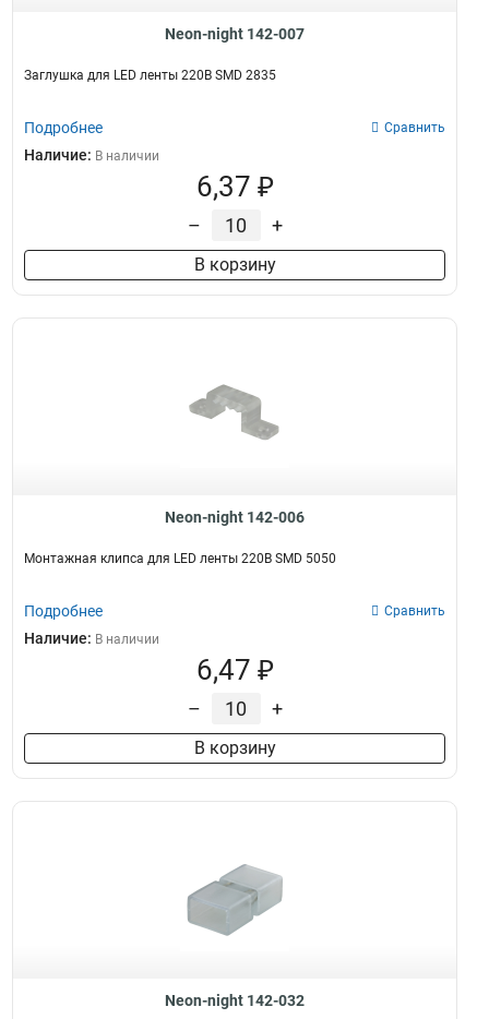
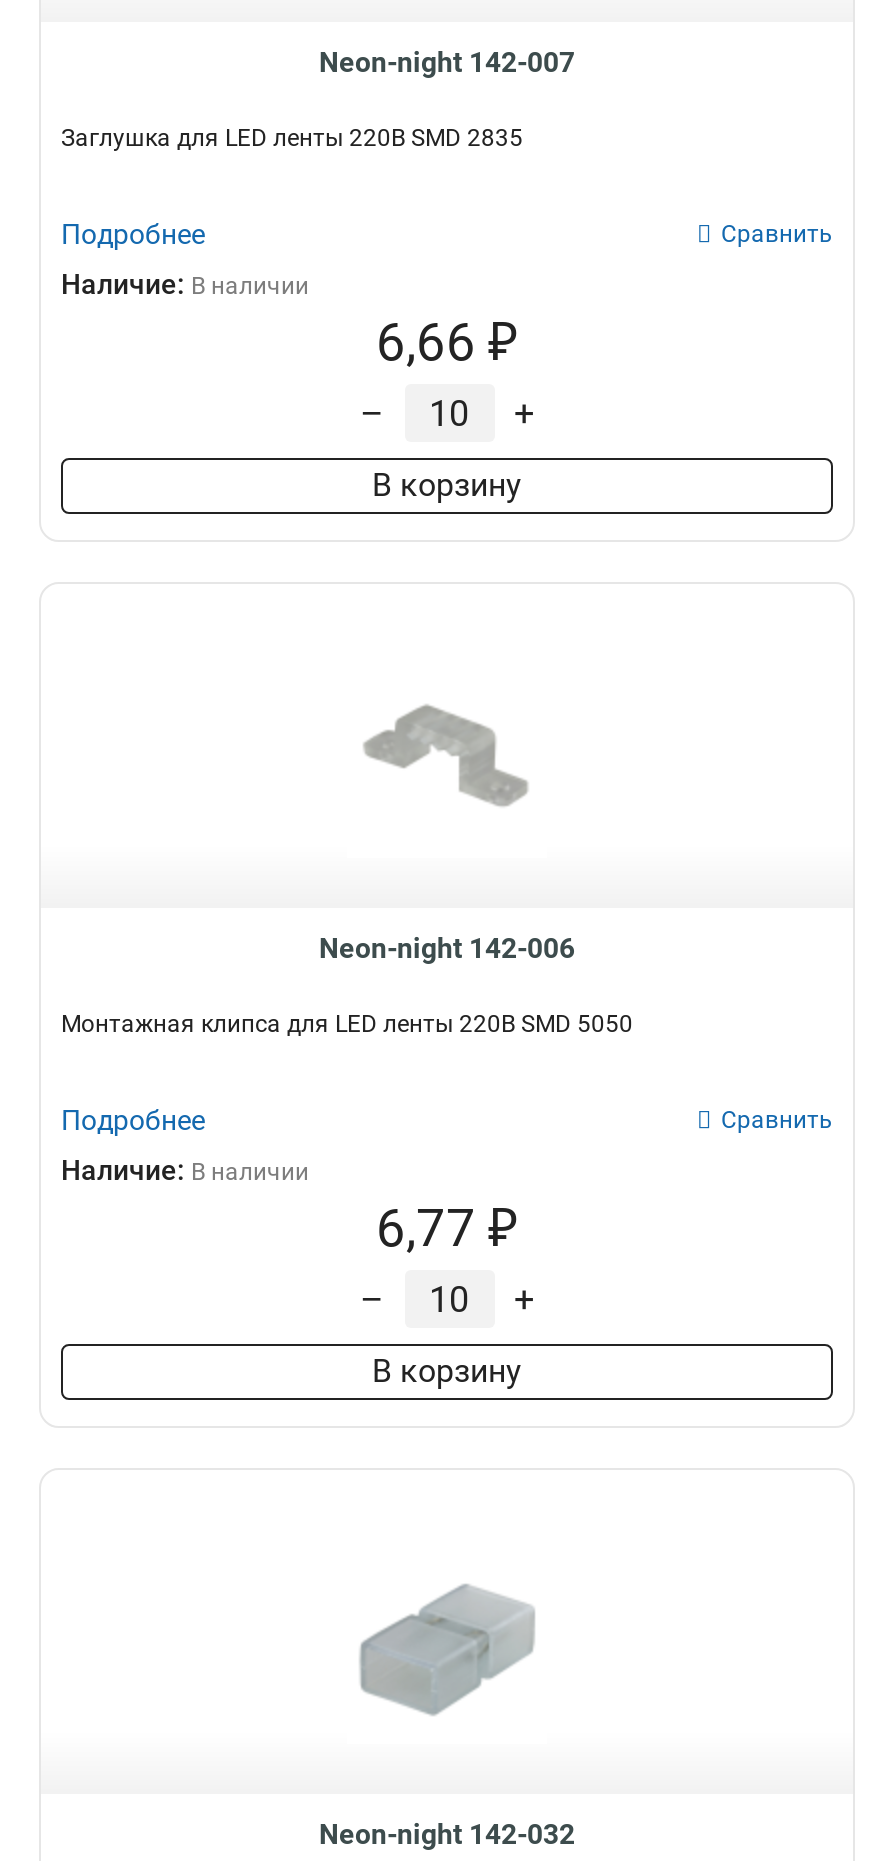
- 6,37 ₽
+ 6,66 ₽

- 6,47 ₽
+ 6,77 ₽
